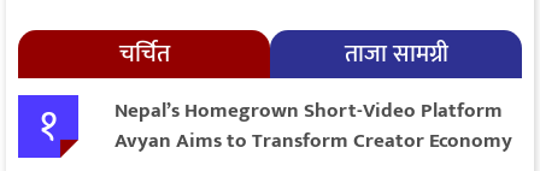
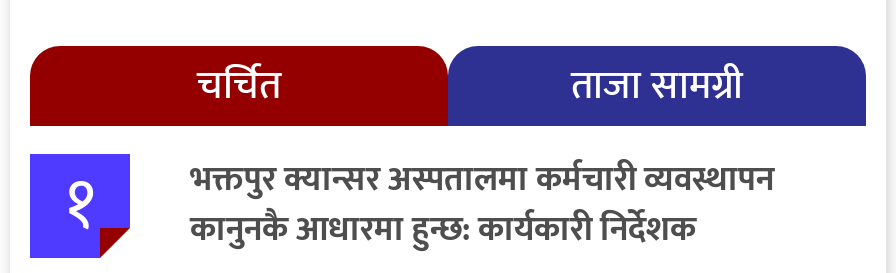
- Nepal’s Homegrown Short-Video Platform
- Avyan Aims to Transform Creator Economy
+ भक्तपुर क्यान्सर अस्पतालमा कर्मचारी व्यवस्थापन
+ कानुनकै आधारमा हुन्छ: कार्यकारी निर्देशक
